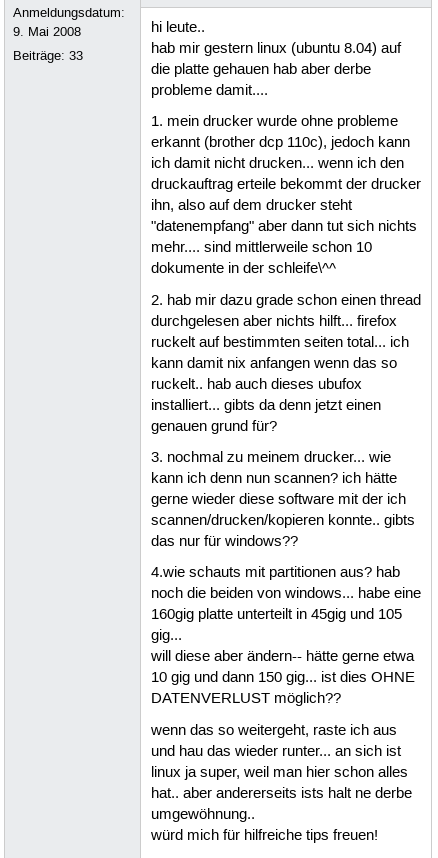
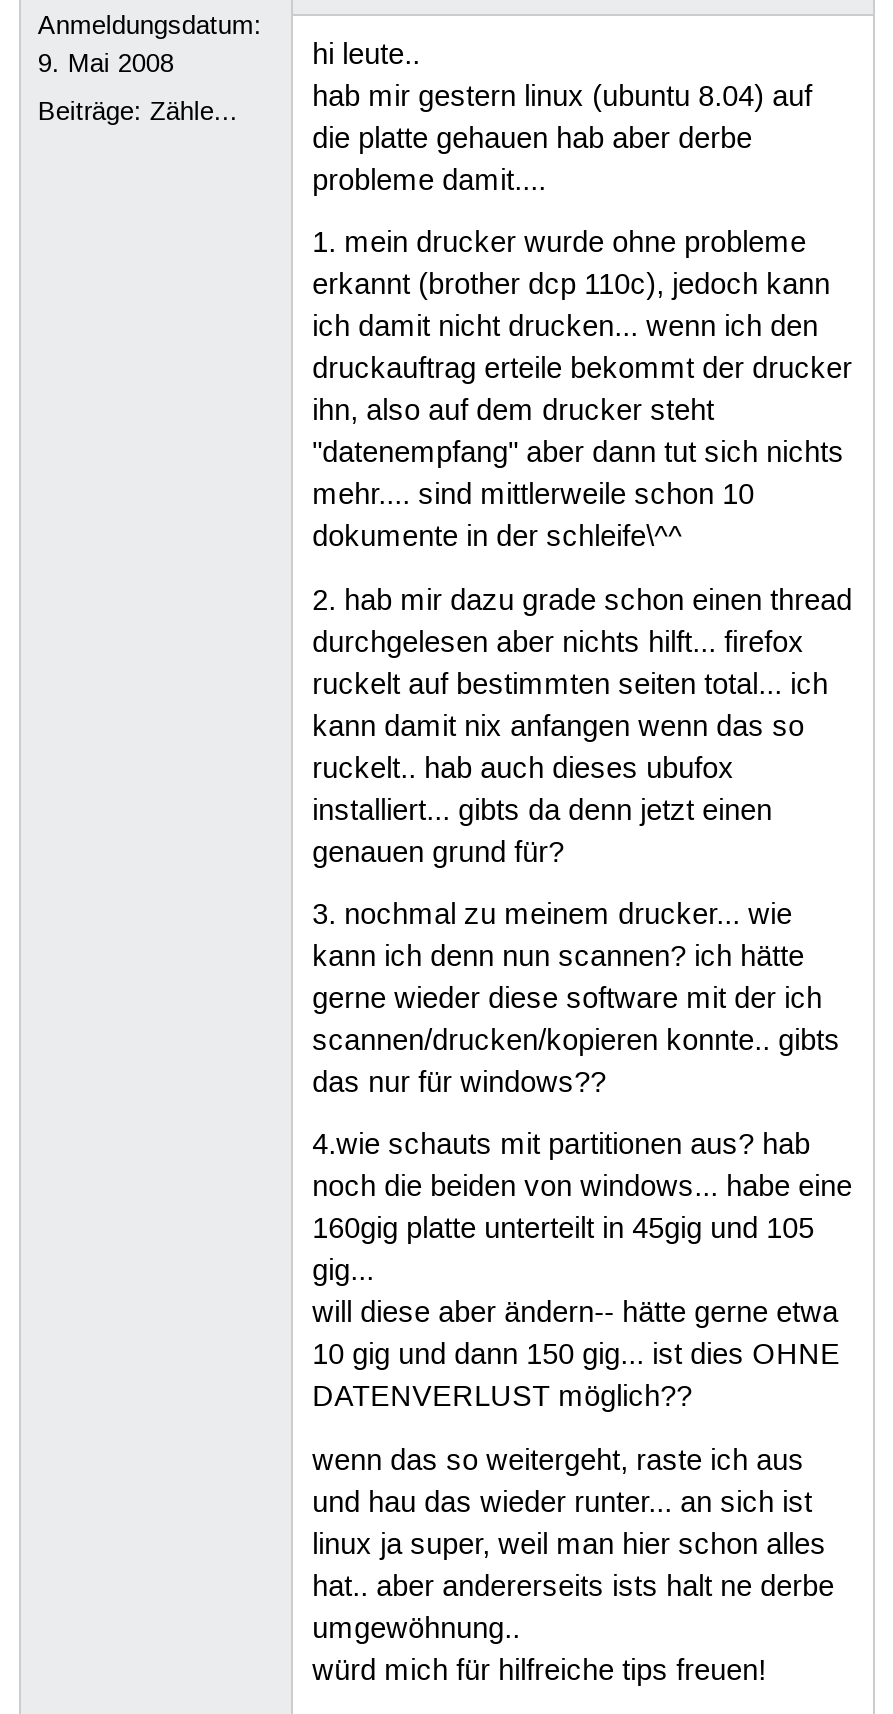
- Beiträge: 33
+ Beiträge: Zähle...
